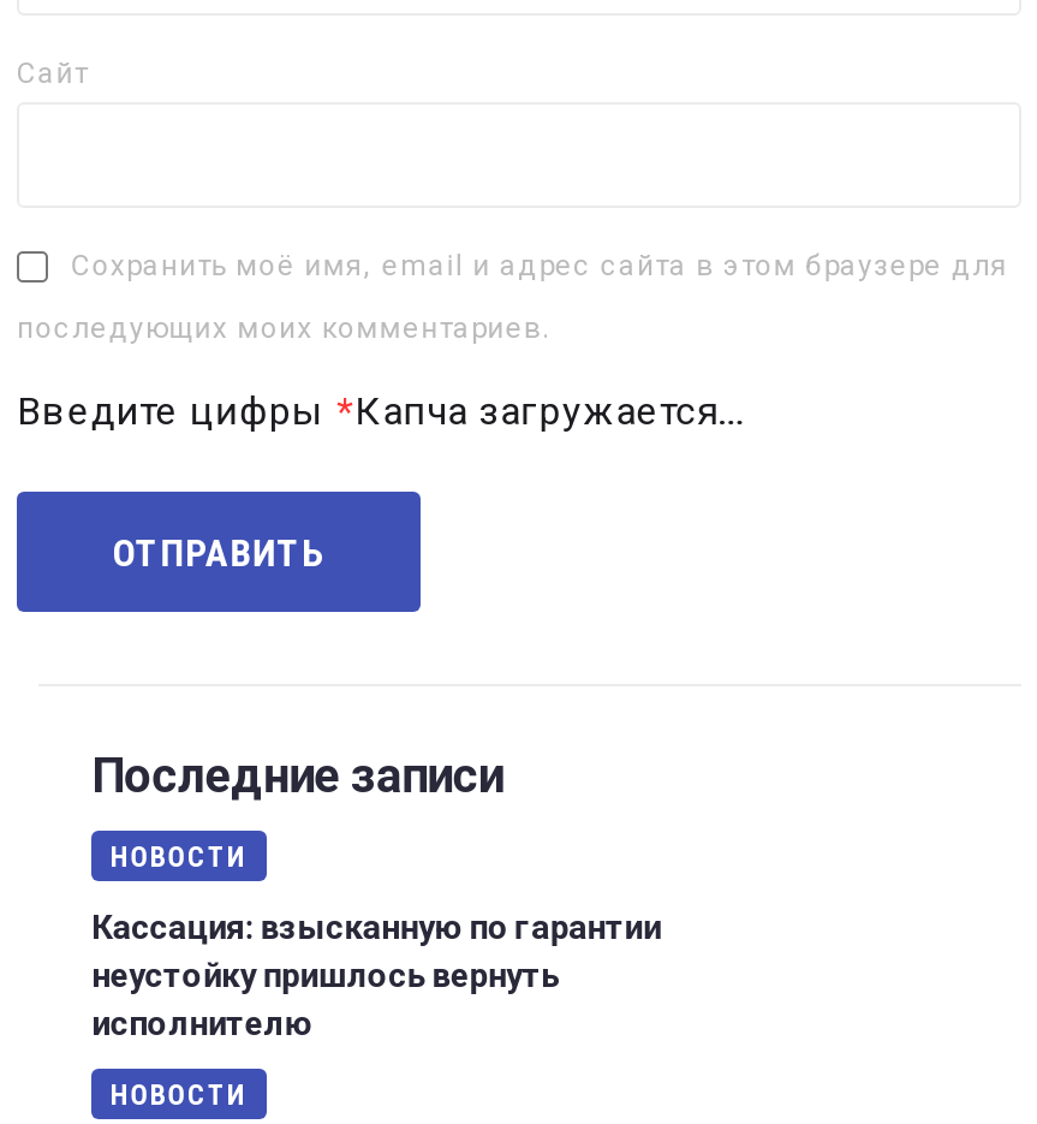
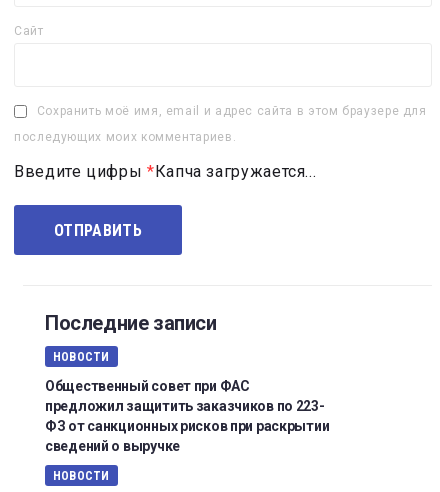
- Кассация: взысканную по гарантии
- неустойку пришлось вернуть
- исполнителю
+ Общественный совет при ФАС
+ предложил защитить заказчиков по 223-
+ ФЗ от санкционных рисков при раскрытии
+ сведений о выручке
